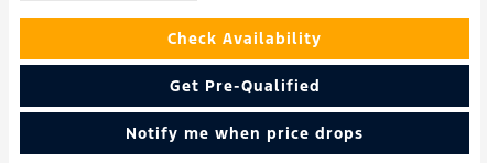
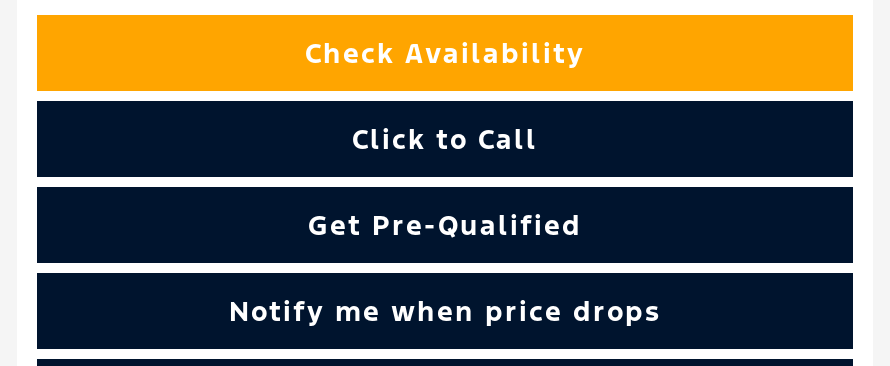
+ Click to Call
